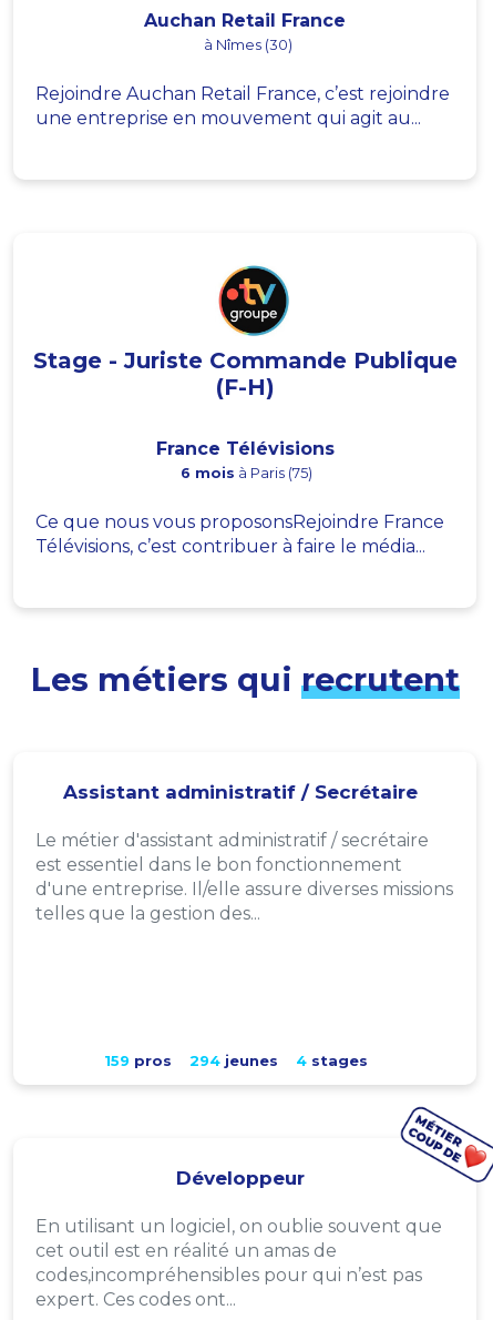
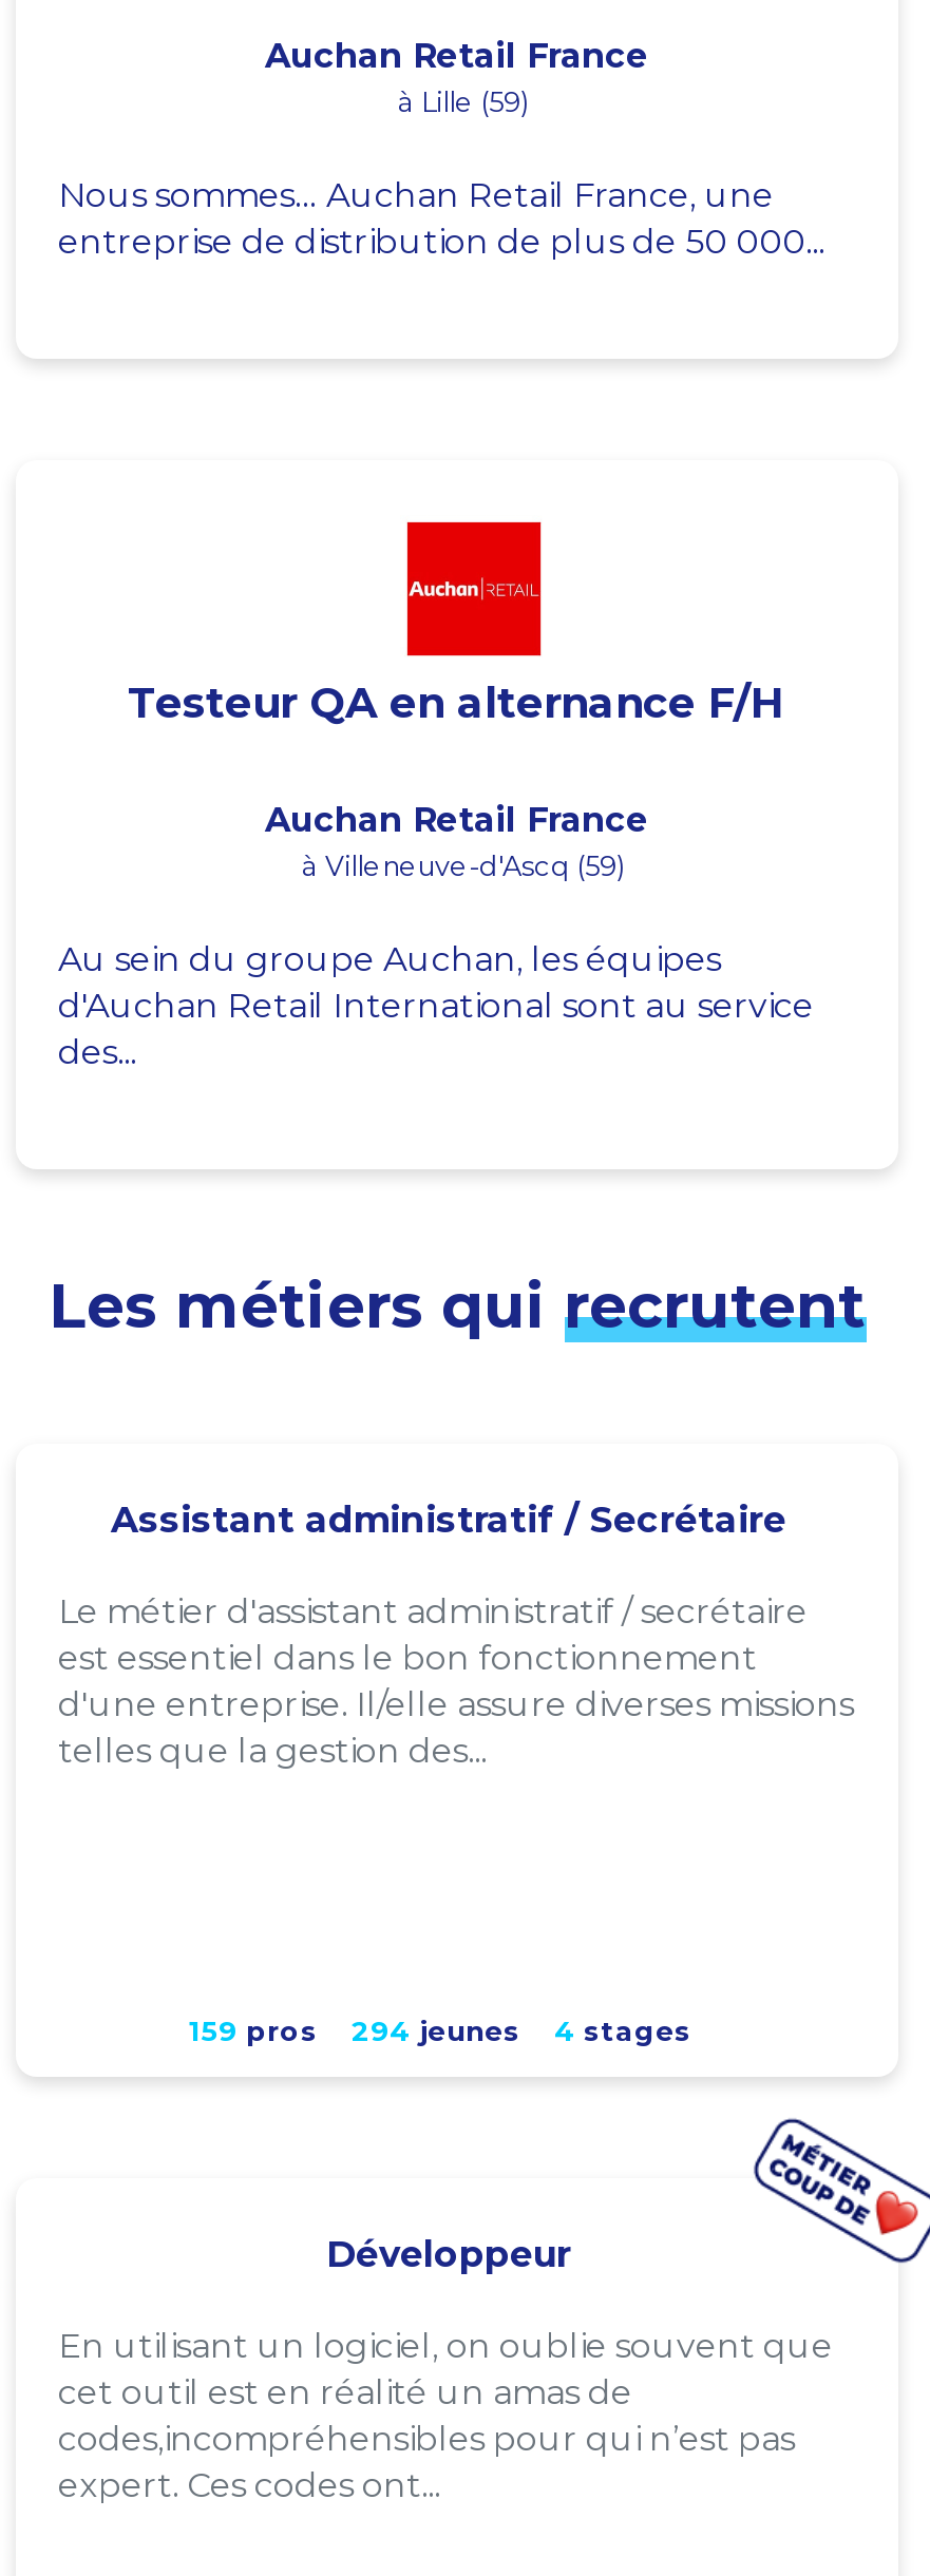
- à Nîmes (30)
+ à Lille (59)

- Rejoindre Auchan Retail France, c’est rejoindre
- une entreprise en mouvement qui agit au...
+ Nous sommes… Auchan Retail France, une
+ entreprise de distribution de plus de 50 000...

- [image]
- Stage - Juriste Commande Publique
- (F-H)
+ [image]
+ Testeur QA en alternance F/H

- France Télévisions
- 6 mois à Paris (75)
+ Auchan Retail France
+ à Villeneuve-d'Ascq (59)

- Ce que nous vous proposonsRejoindre France
- Télévisions, c’est contribuer à faire le média...
+ Au sein du groupe Auchan, les équipes
+ d'Auchan Retail International sont au service
+ des...
